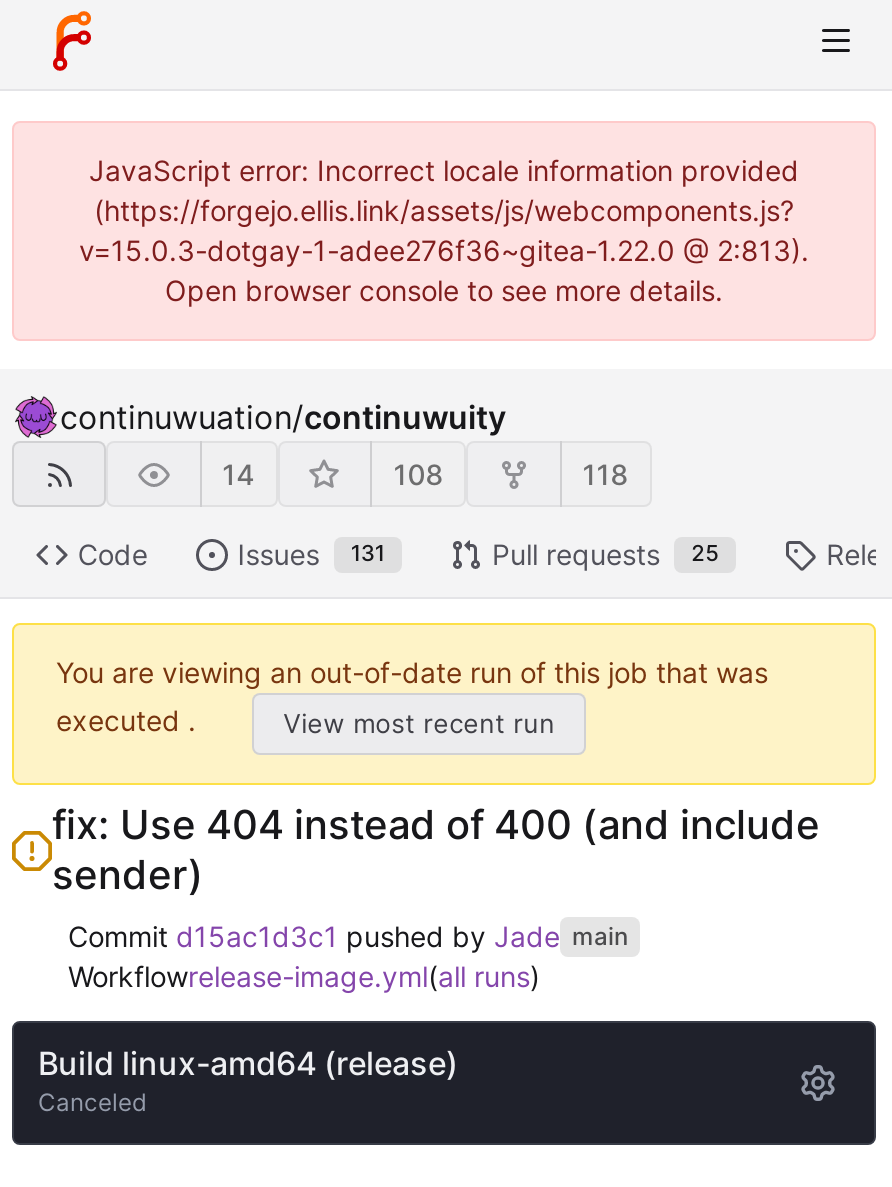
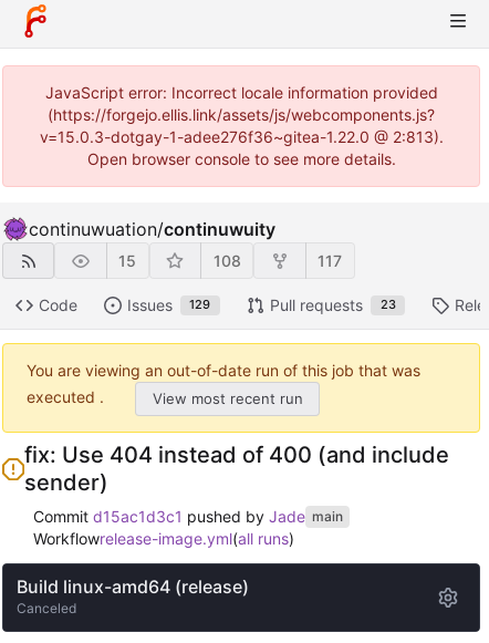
- 14
+ 15

- 118
+ 117

- Issues 131
+ Issues 129

- Pull requests 25
+ Pull requests 23
